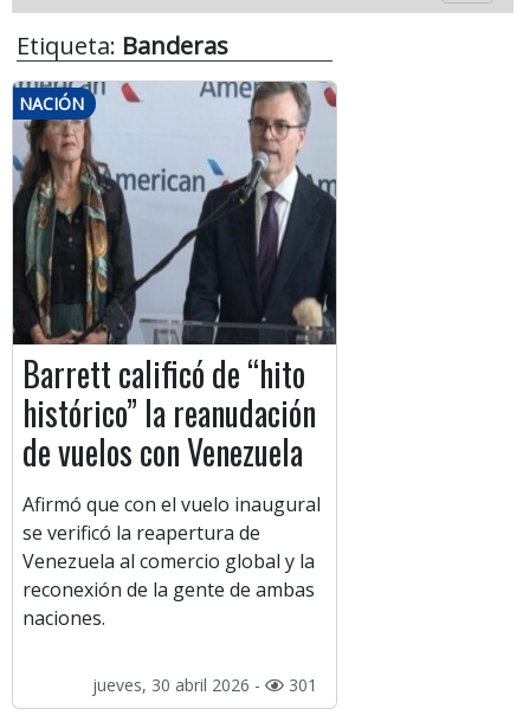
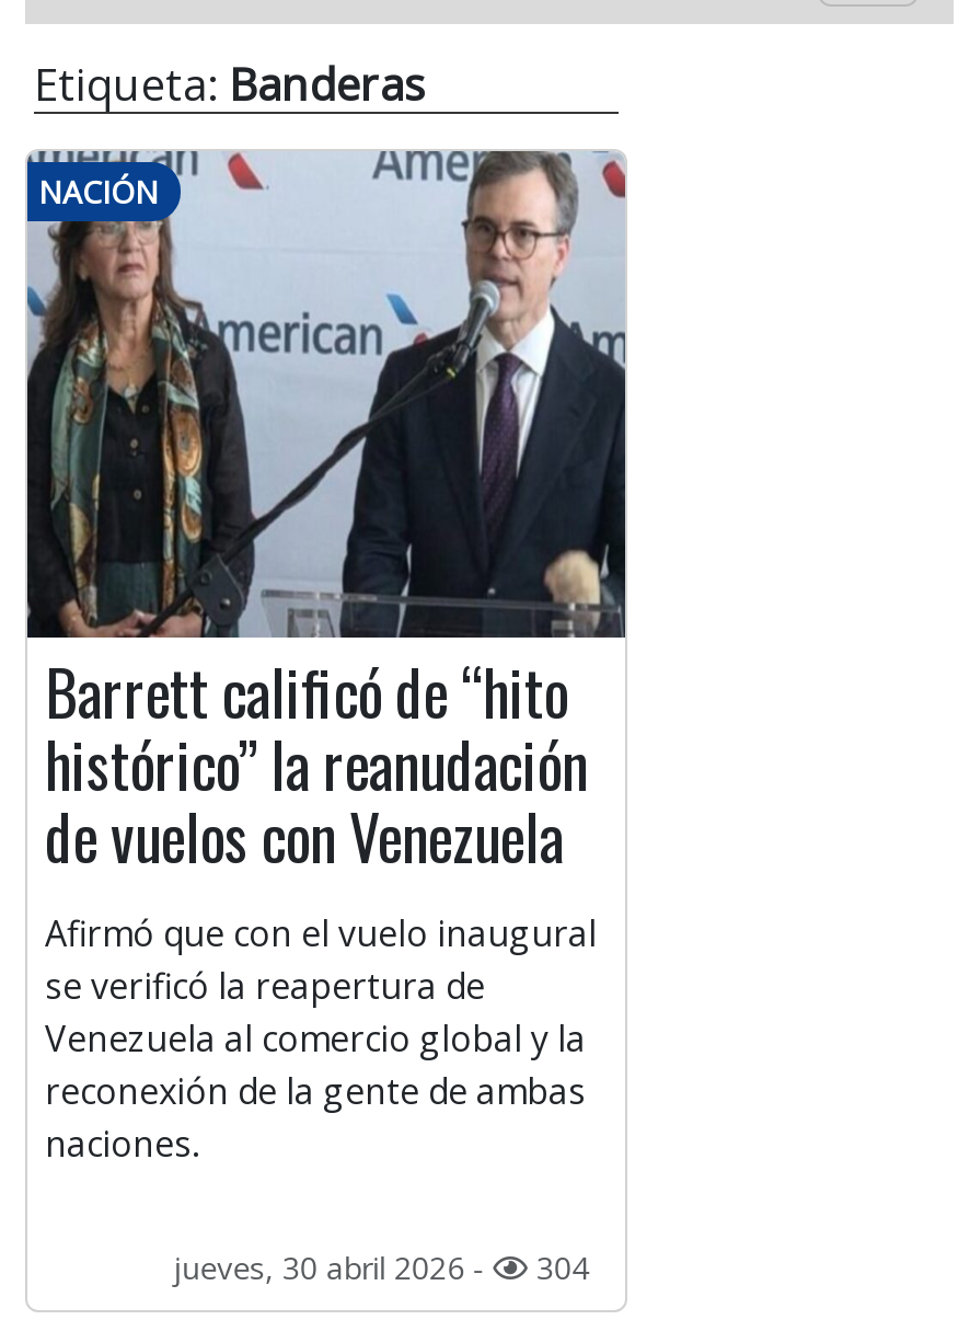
- jueves, 30 abril 2026 - 301
+ jueves, 30 abril 2026 - 304
